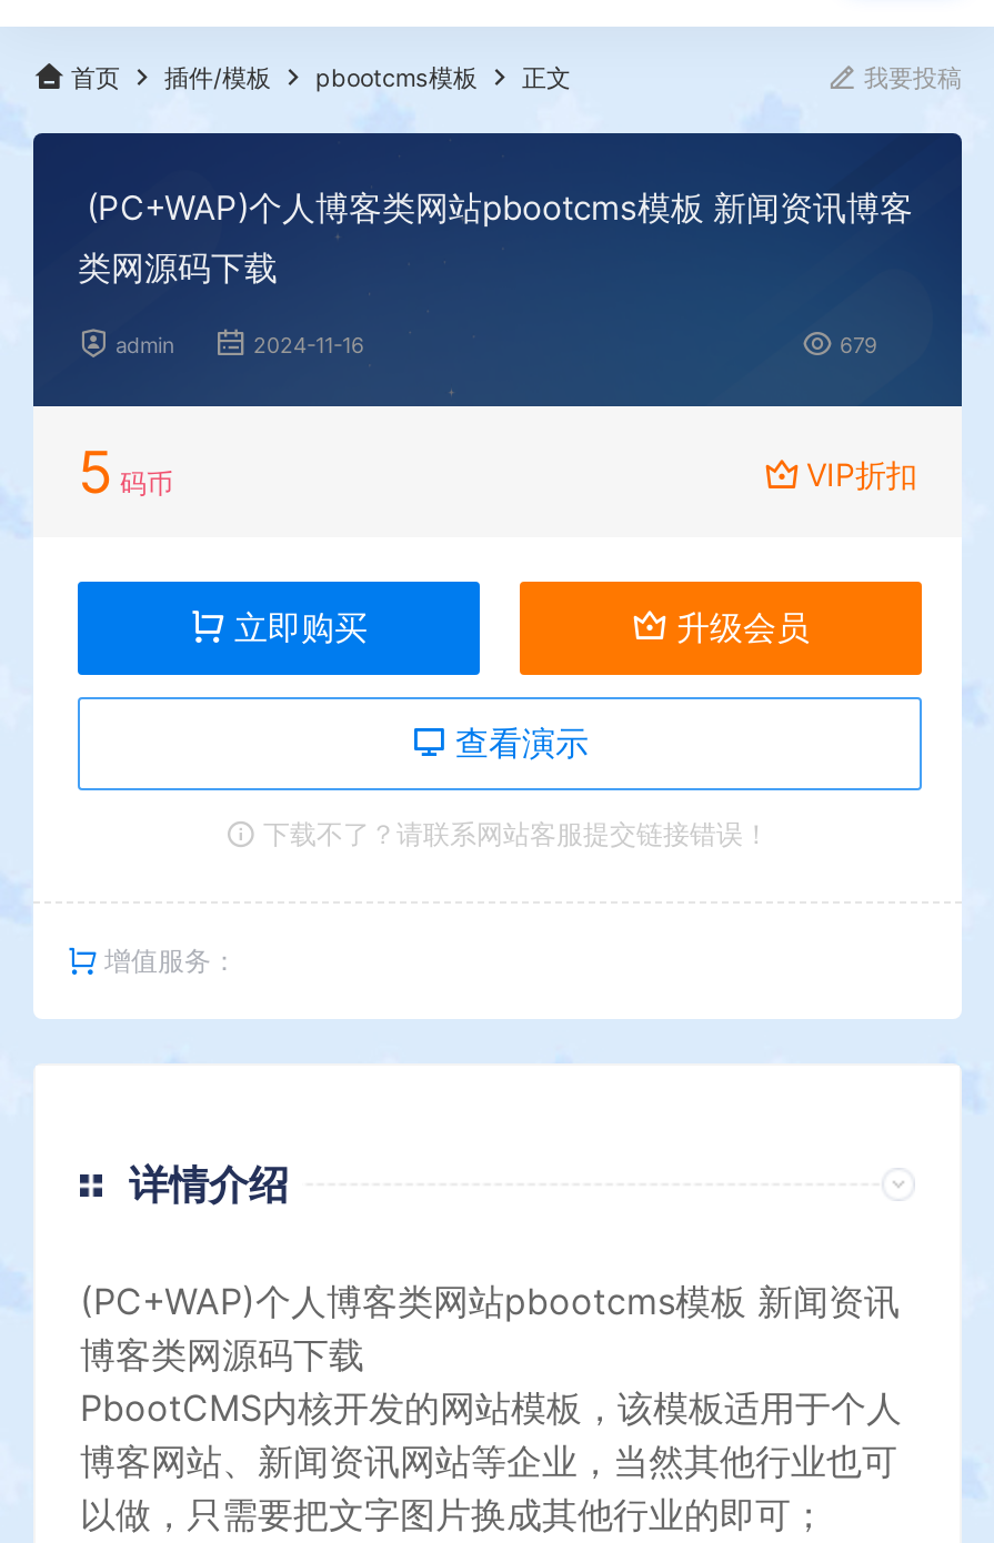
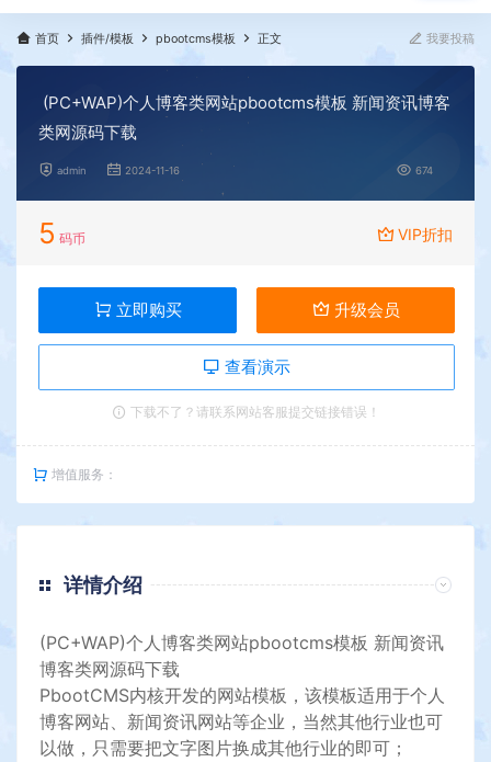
- 679
+ 674
